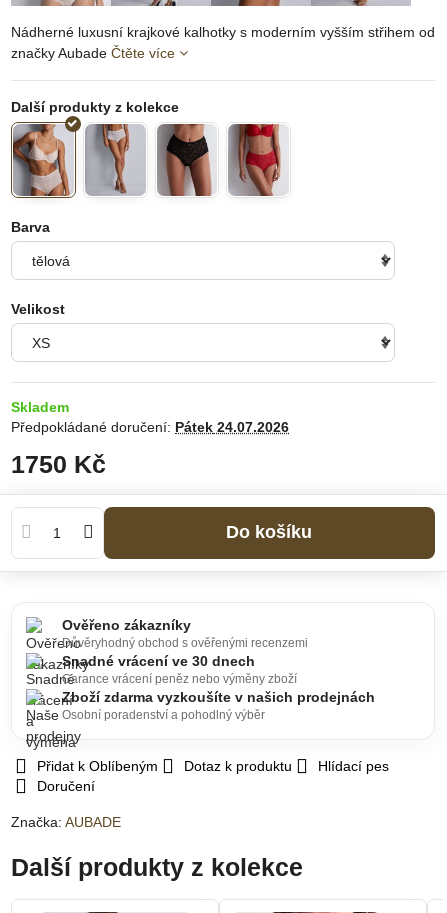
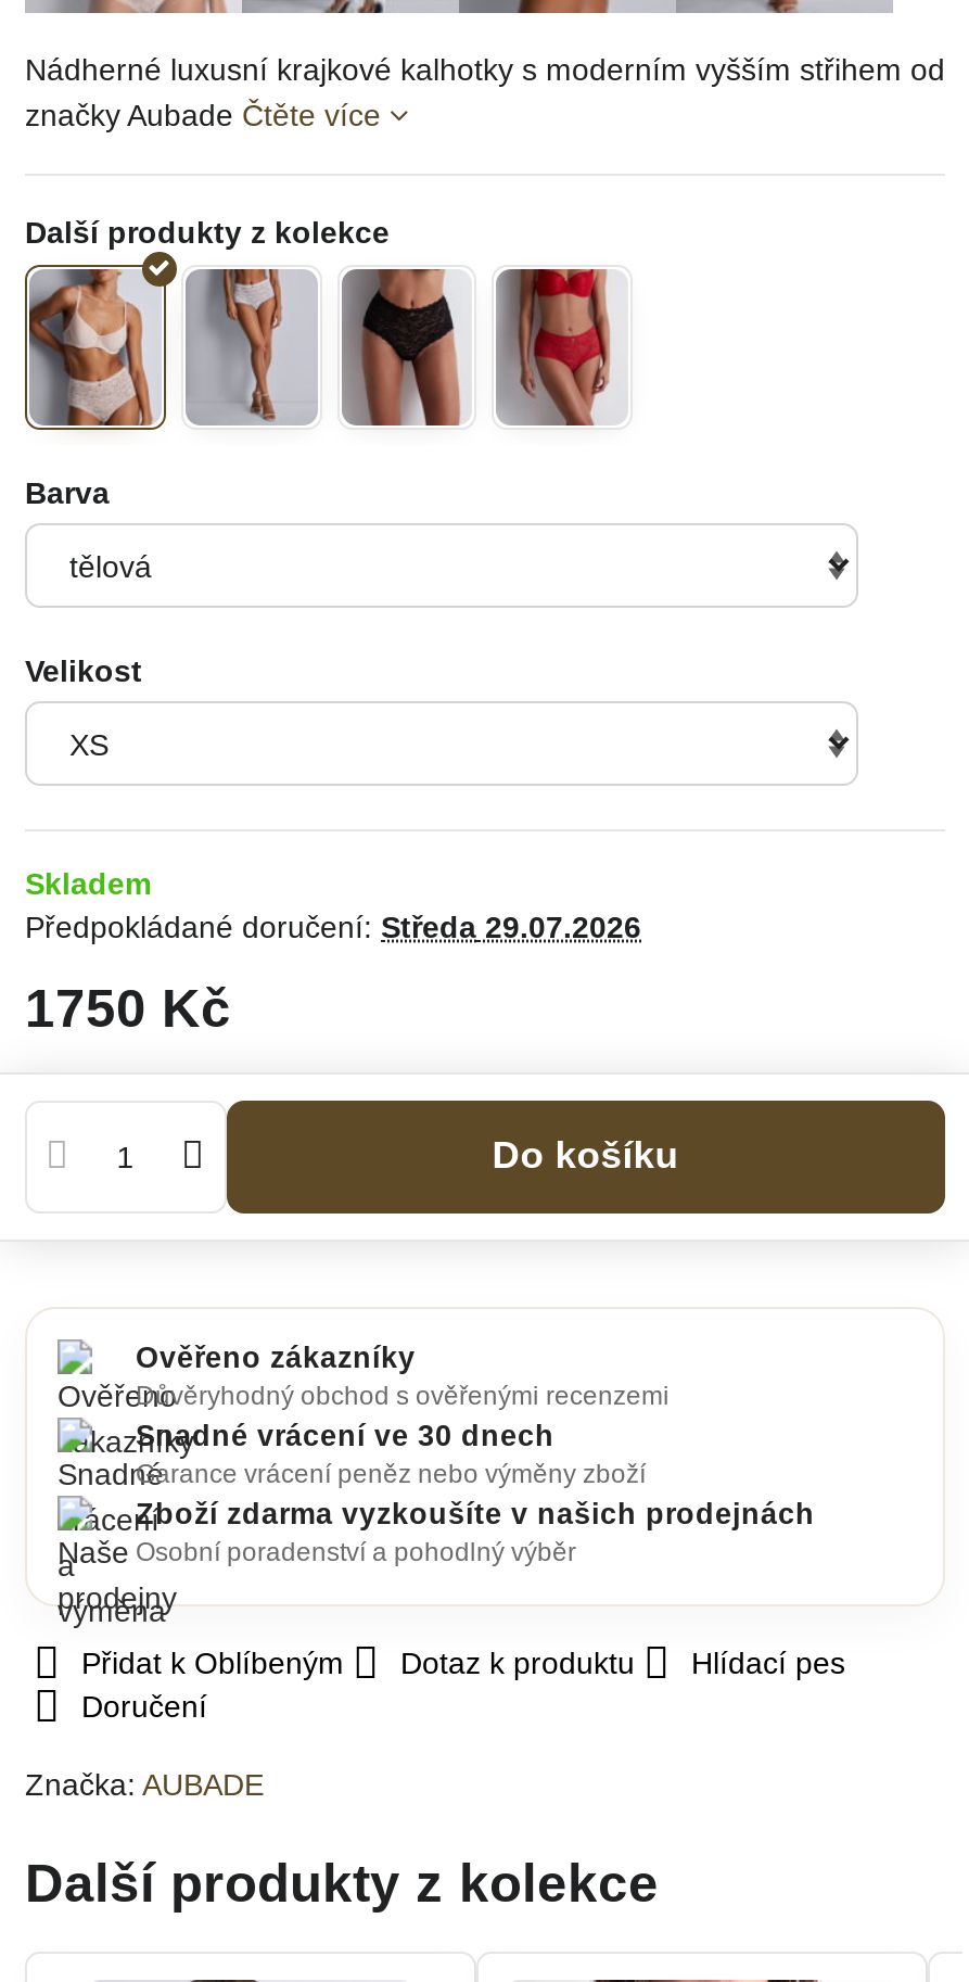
- Předpokládané doručení: Pátek 24.07.2026
+ Předpokládané doručení: Středa 29.07.2026
